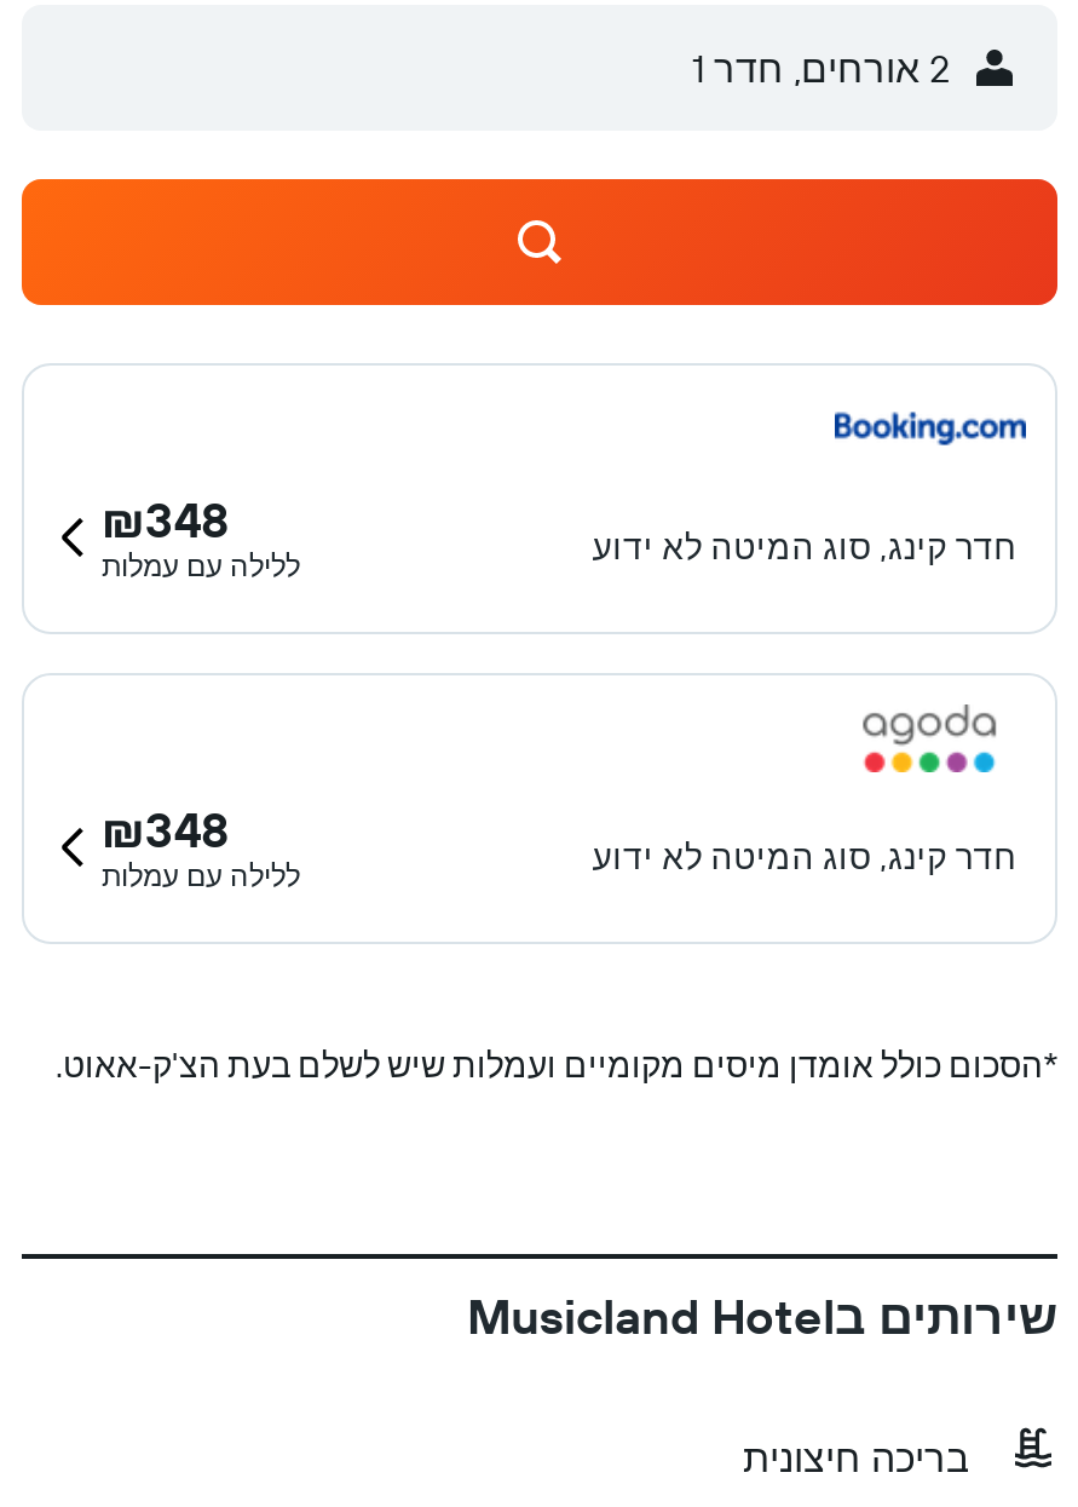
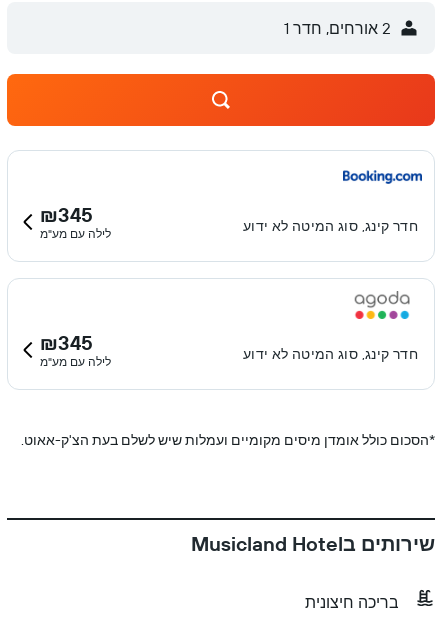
- ₪348
+ ₪345

- ללילה עם עמלות
+ לילה עם מע"מ

- ₪348
+ ₪345

- ללילה עם עמלות
+ לילה עם מע"מ
